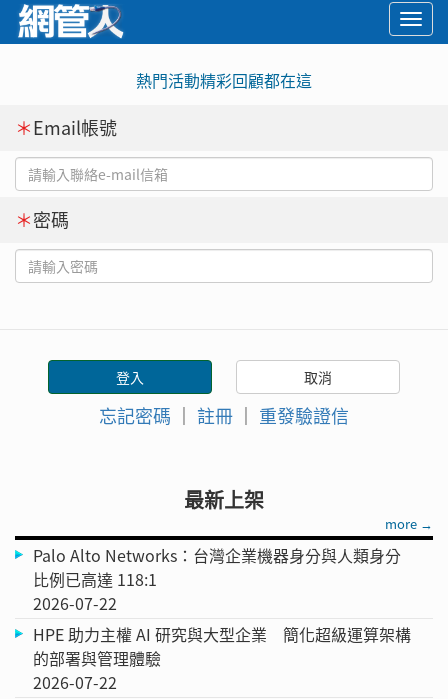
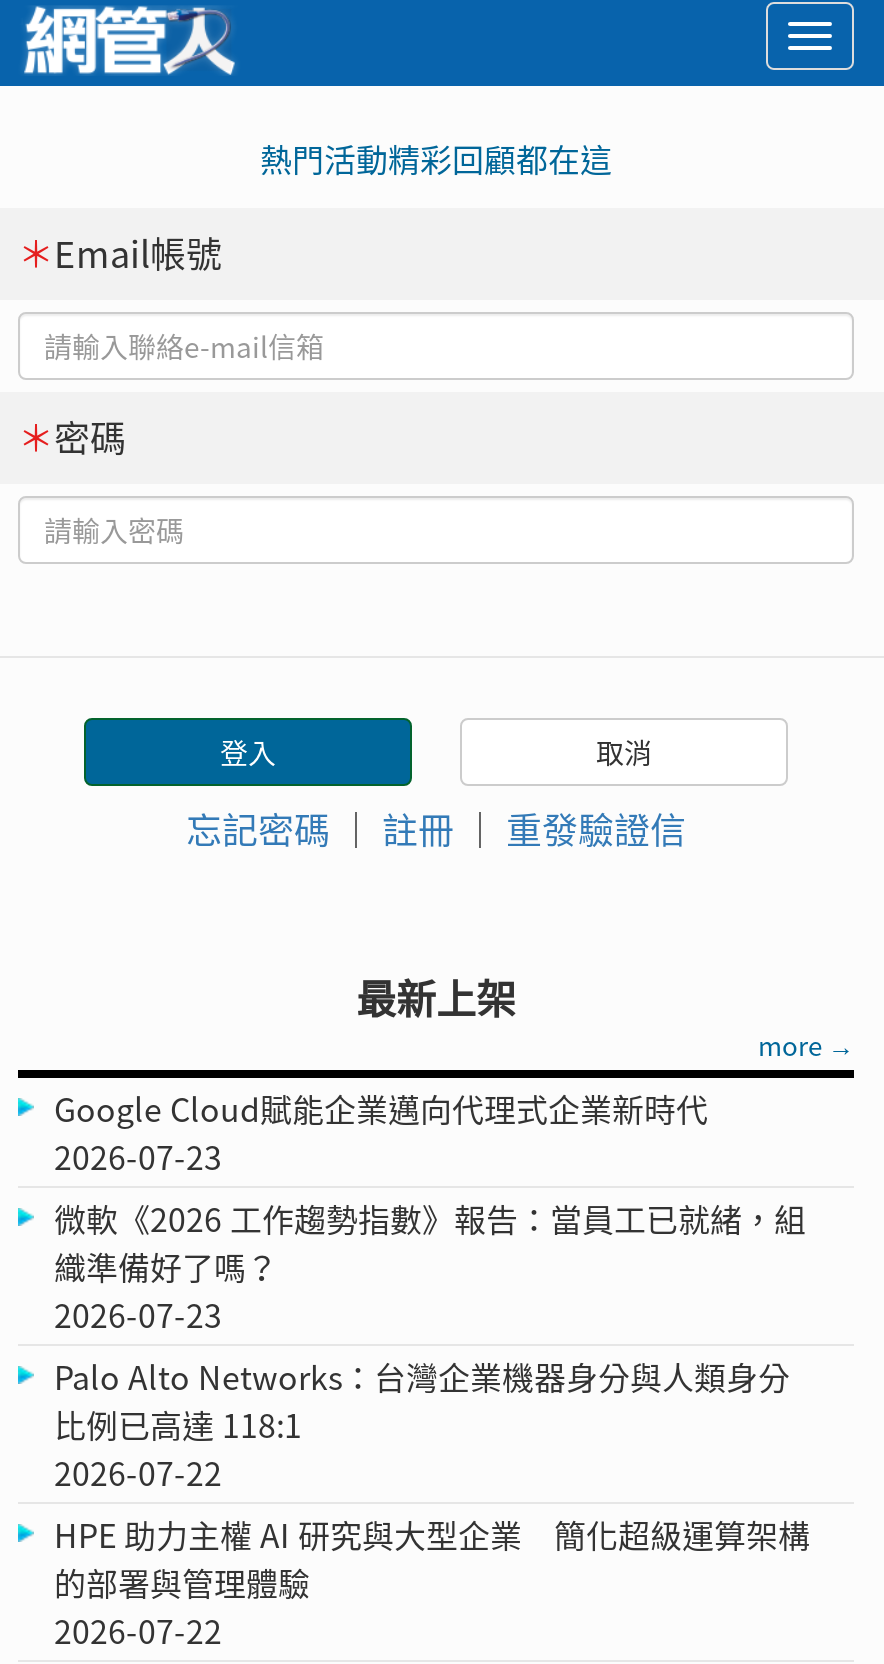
+ Google Cloud賦能企業邁向代理式企業新時代
+ 2026-07-23
+ 微軟《2026 工作趨勢指數》報告：當員工已就緒，組
+ 織準備好了嗎？
+ 2026-07-23
